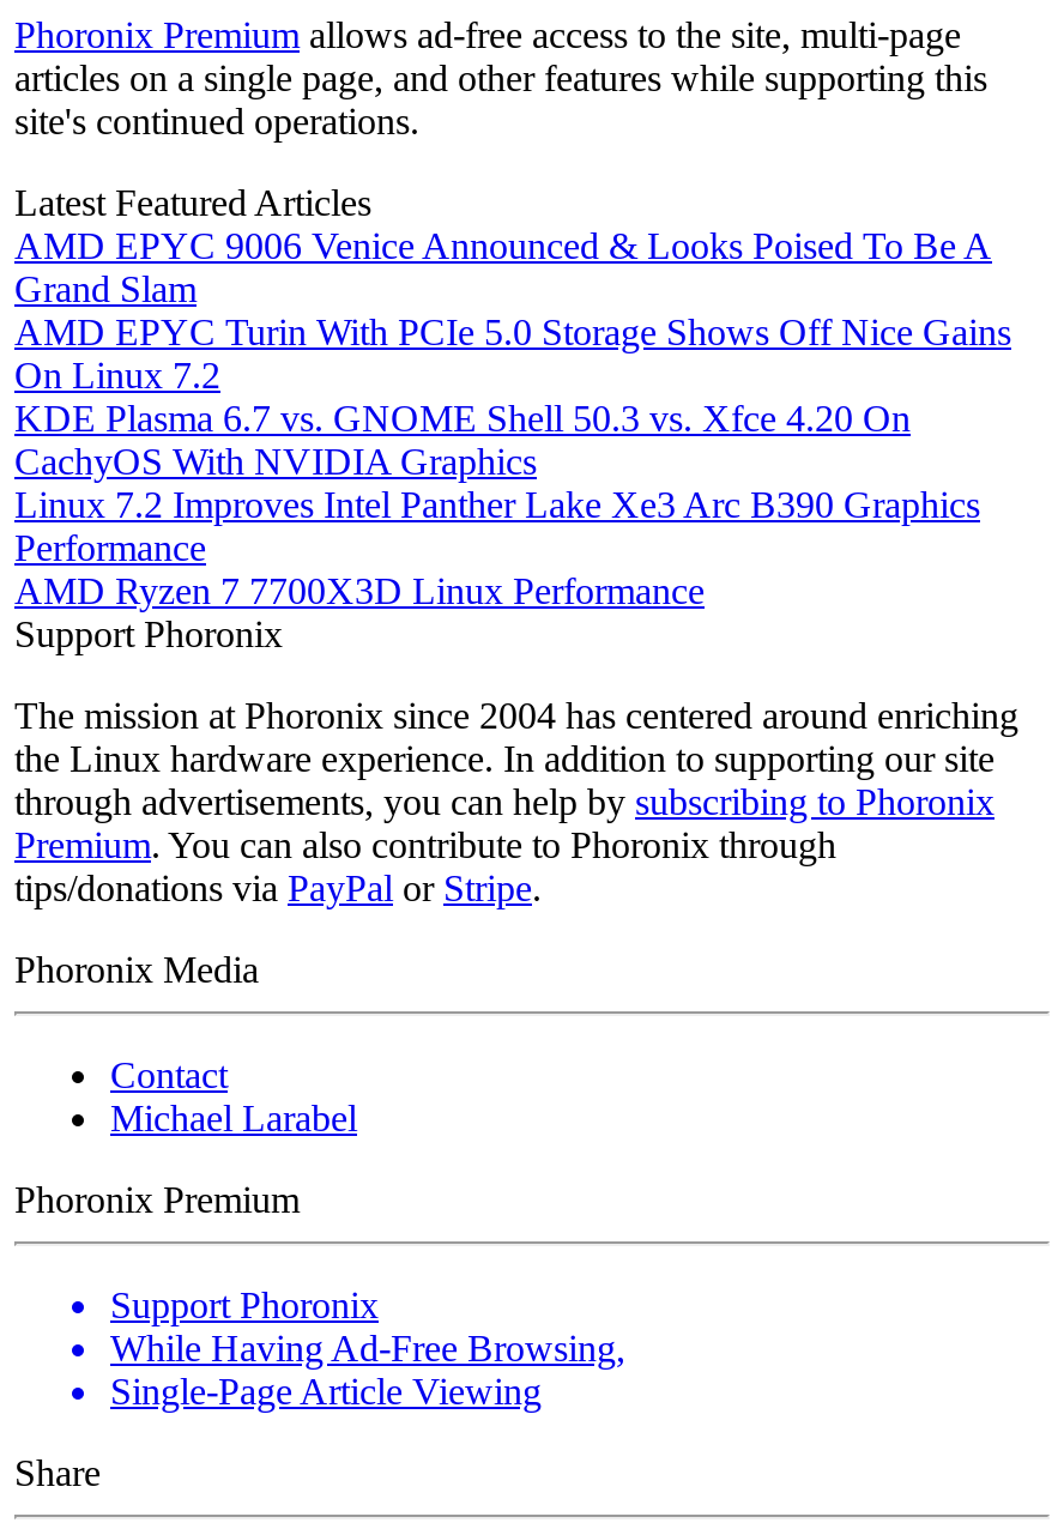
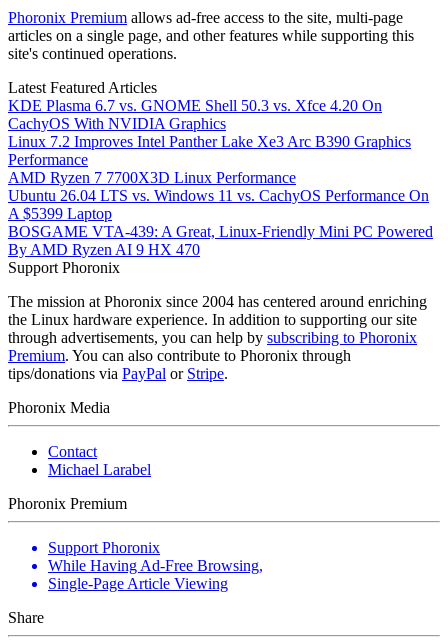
- AMD EPYC 9006 Venice Announced & Looks Poised To Be A
- Grand Slam
- AMD EPYC Turin With PCIe 5.0 Storage Shows Off Nice Gains
- On Linux 7.2

moved up: KDE Plasma 6.7 vs. GNOME Shell 50.3 vs. Xfce 4.20 On | CachyOS With NVIDIA Graphics | Linux 7.2 Improves Intel Panther Lake Xe3 Arc B390 Graphics | Performance | AMD Ryzen 7 7700X3D Linux Performance

+ Ubuntu 26.04 LTS vs. Windows 11 vs. CachyOS Performance On
+ A $5399 Laptop
+ BOSGAME VTA-439: A Great, Linux-Friendly Mini PC Powered
+ By AMD Ryzen AI 9 HX 470
